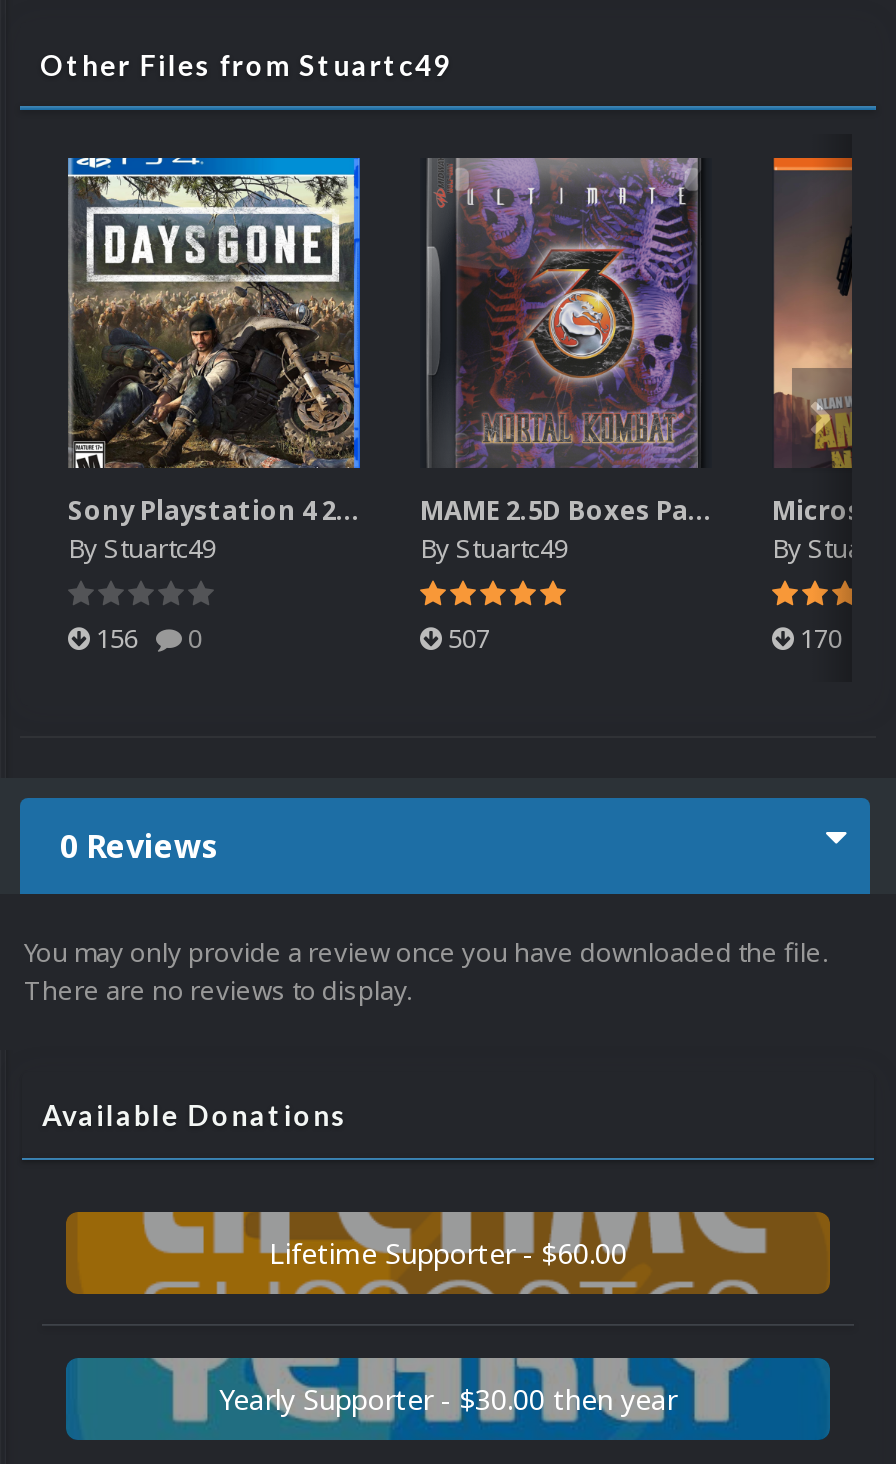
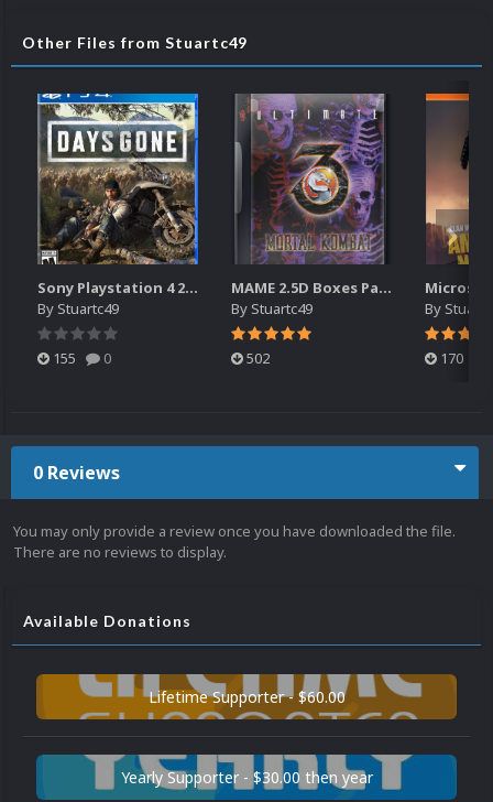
- 156 0
+ 155 0

- 507
+ 502
